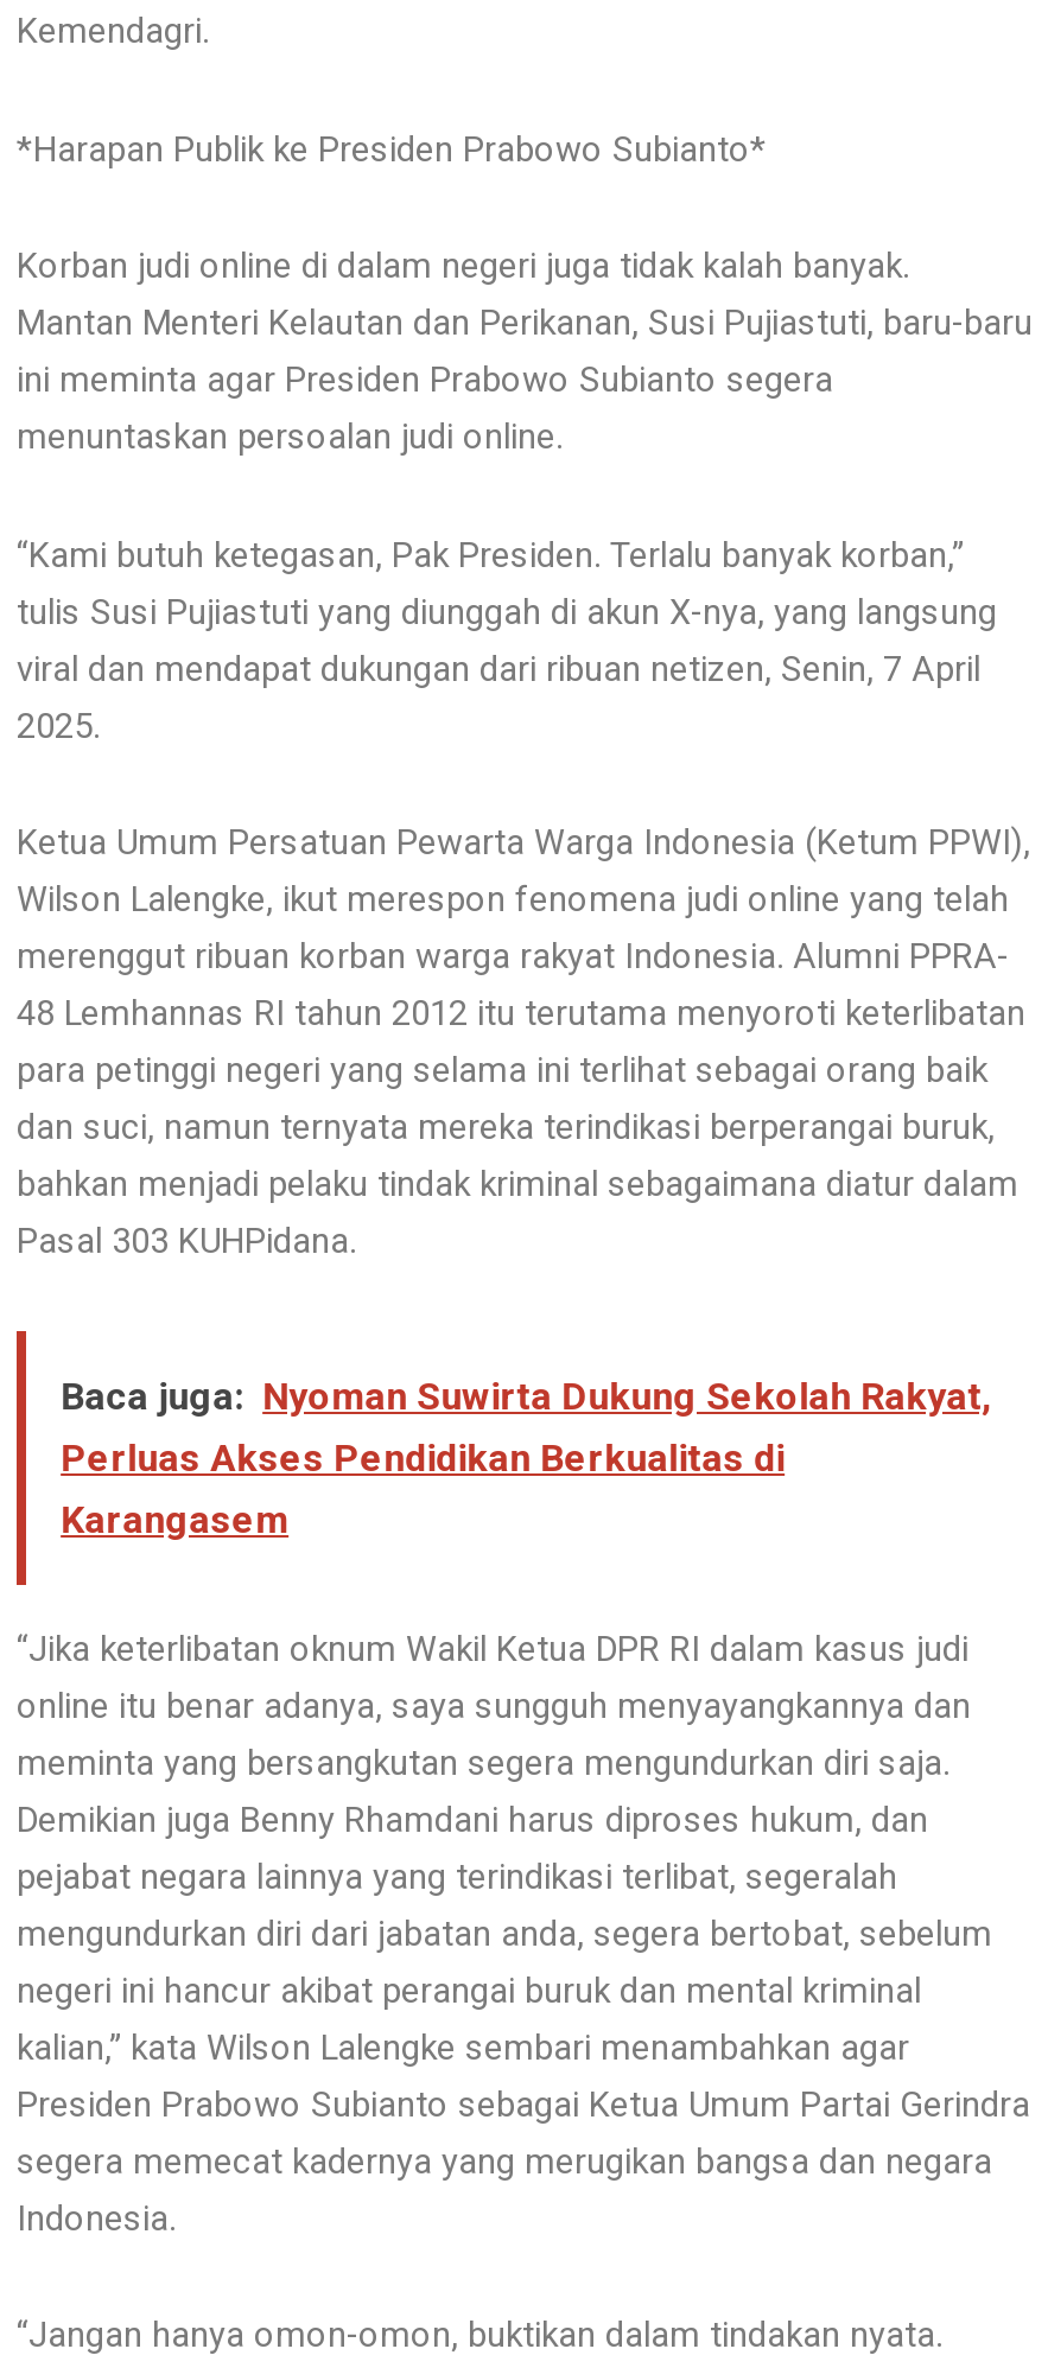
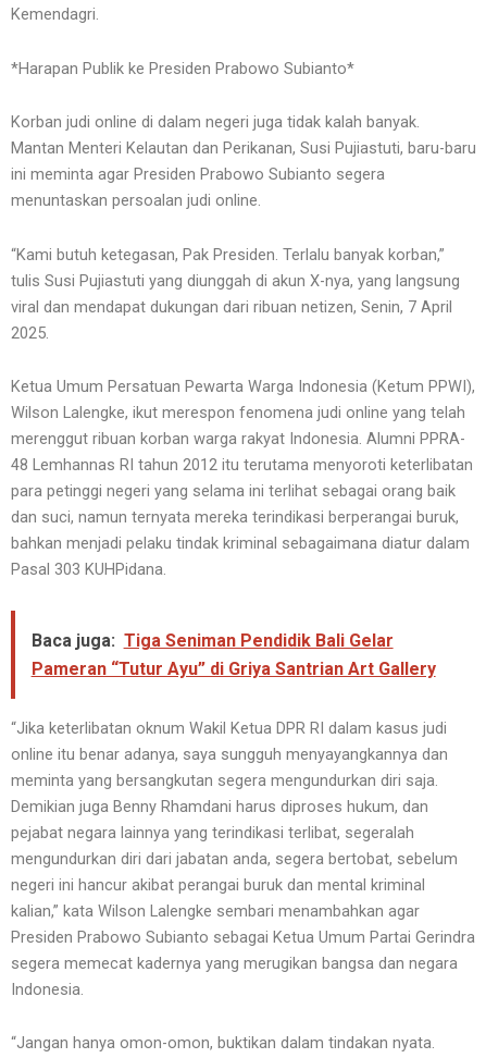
- Baca juga: Nyoman Suwirta Dukung Sekolah Rakyat,
- Perluas Akses Pendidikan Berkualitas di
- Karangasem
+ Baca juga: Tiga Seniman Pendidik Bali Gelar
+ Pameran “Tutur Ayu” di Griya Santrian Art Gallery
